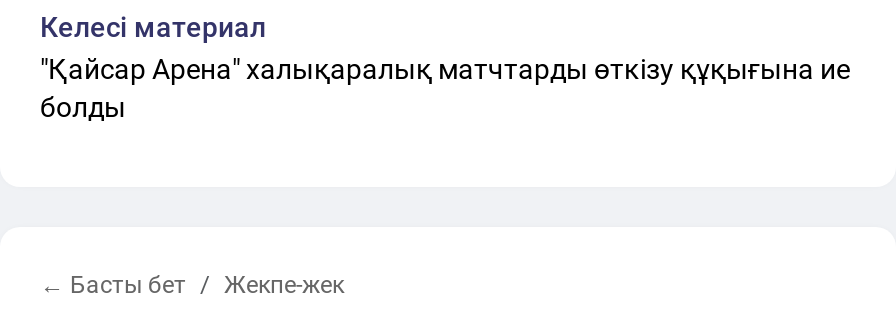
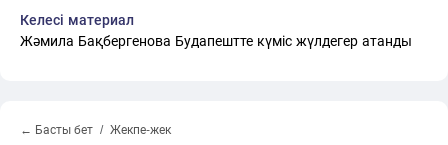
- "Қайсар Арена" халықаралық матчтарды өткізу құқығына ие
- болды
+ Жәмила Бақбергенова Будапештте күміс жүлдегер атанды
